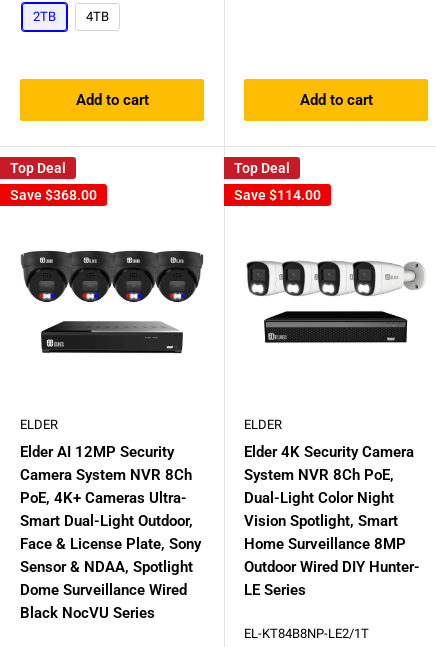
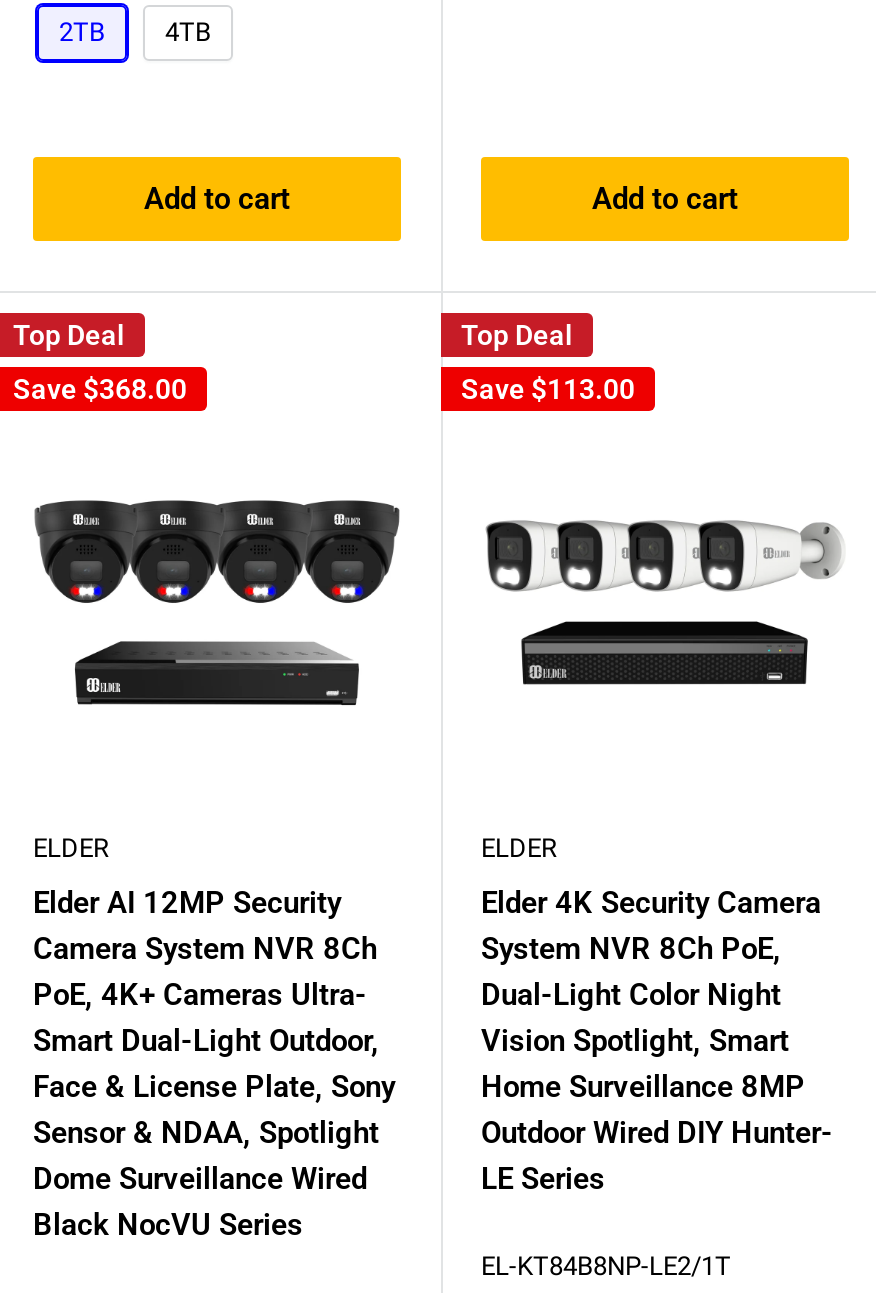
- Save $114.00
+ Save $113.00
